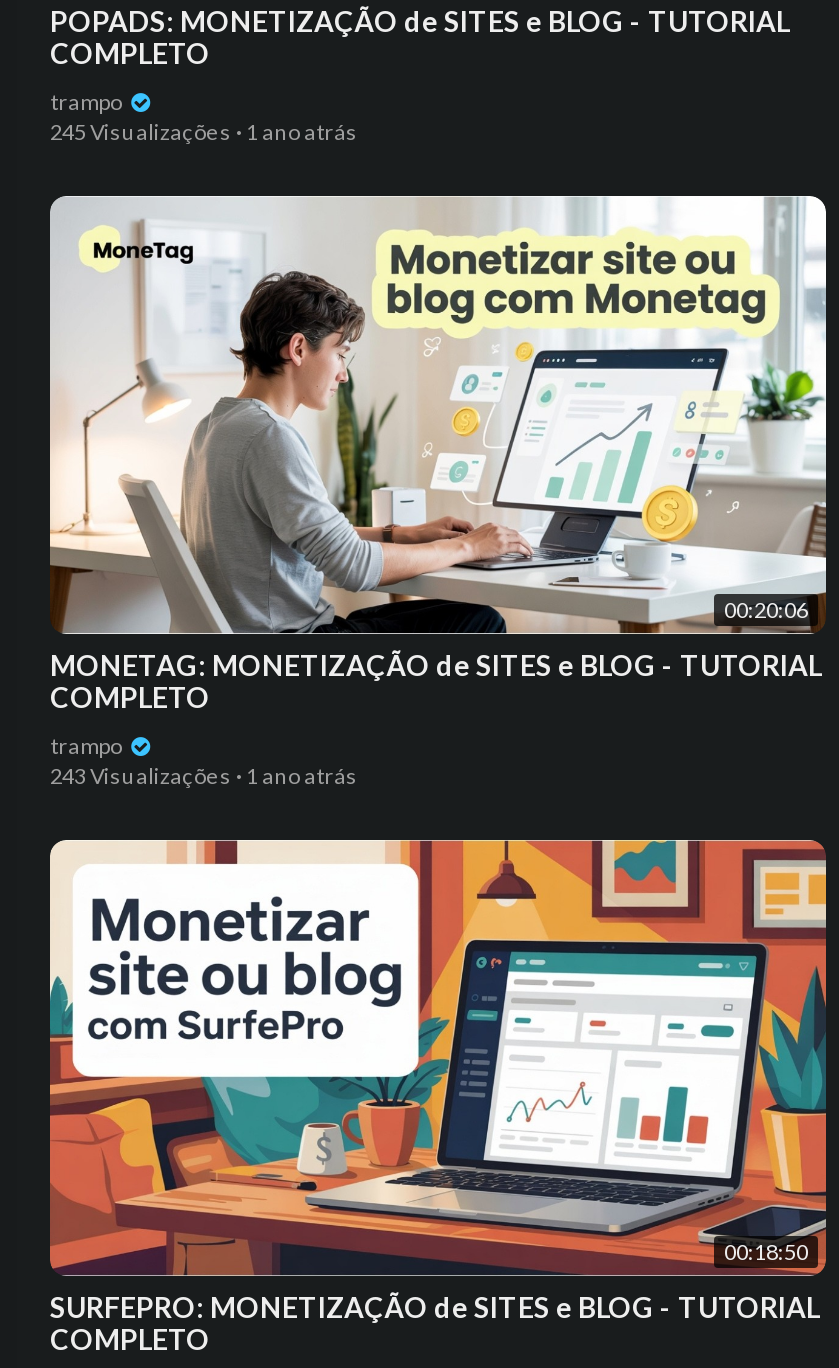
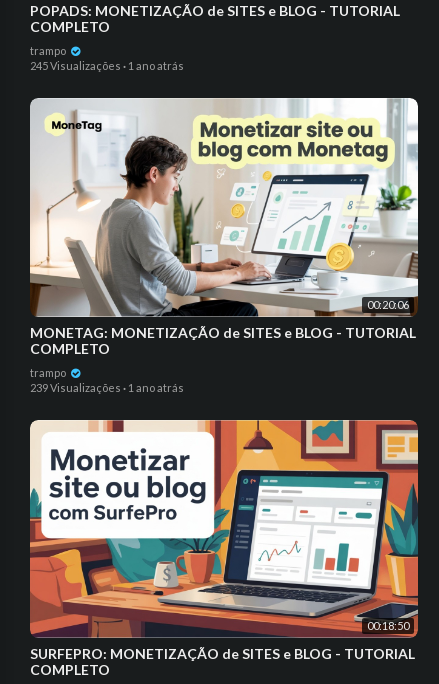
- 243 Visualizações · 1 ano atrás
+ 239 Visualizações · 1 ano atrás
